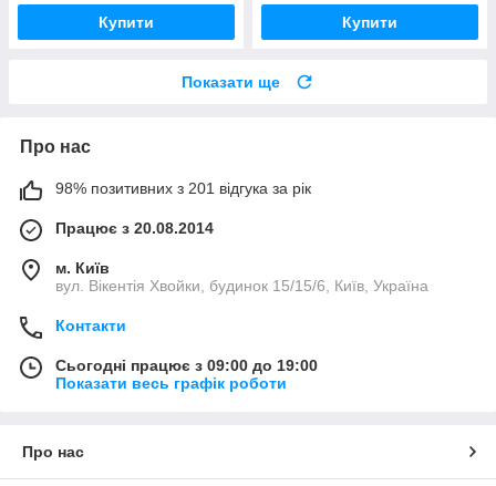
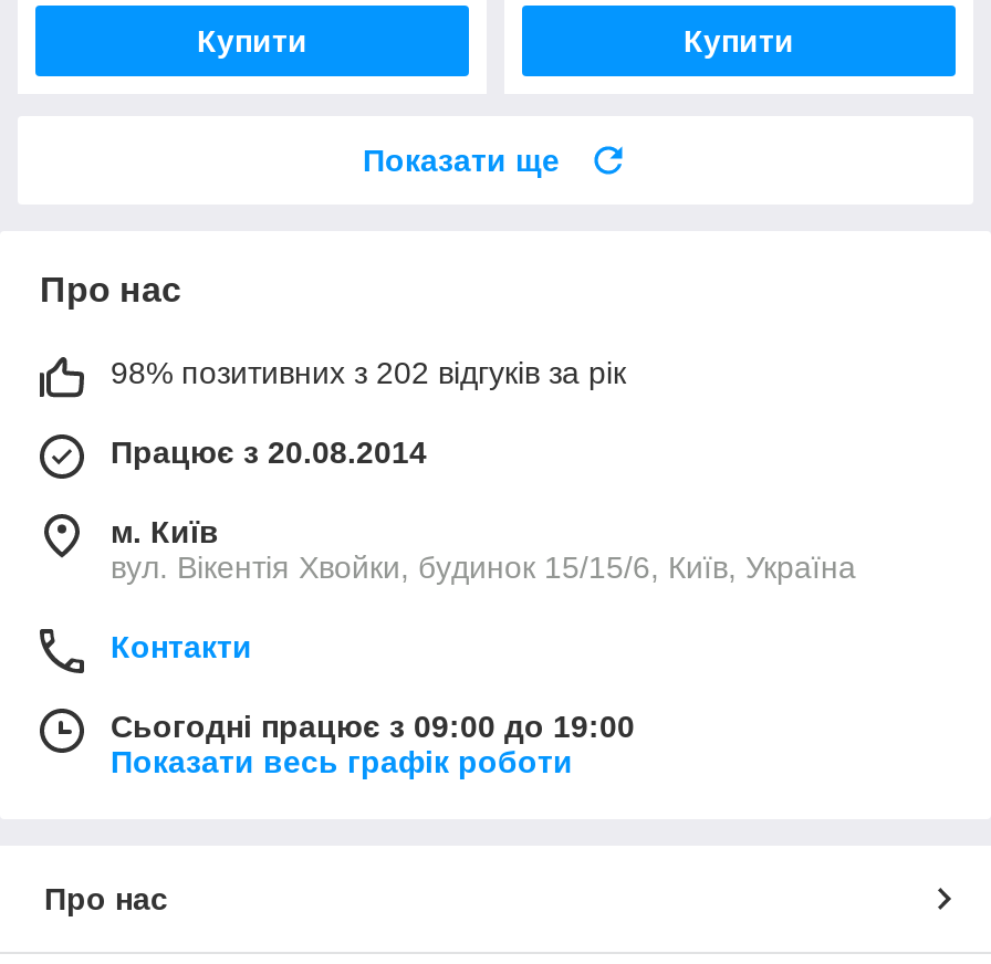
- 98% позитивних з 201 відгука за рік
+ 98% позитивних з 202 відгуків за рік
